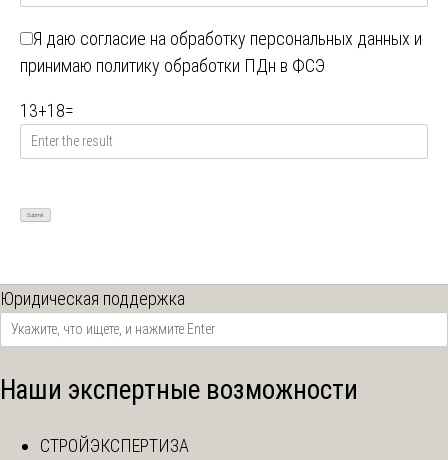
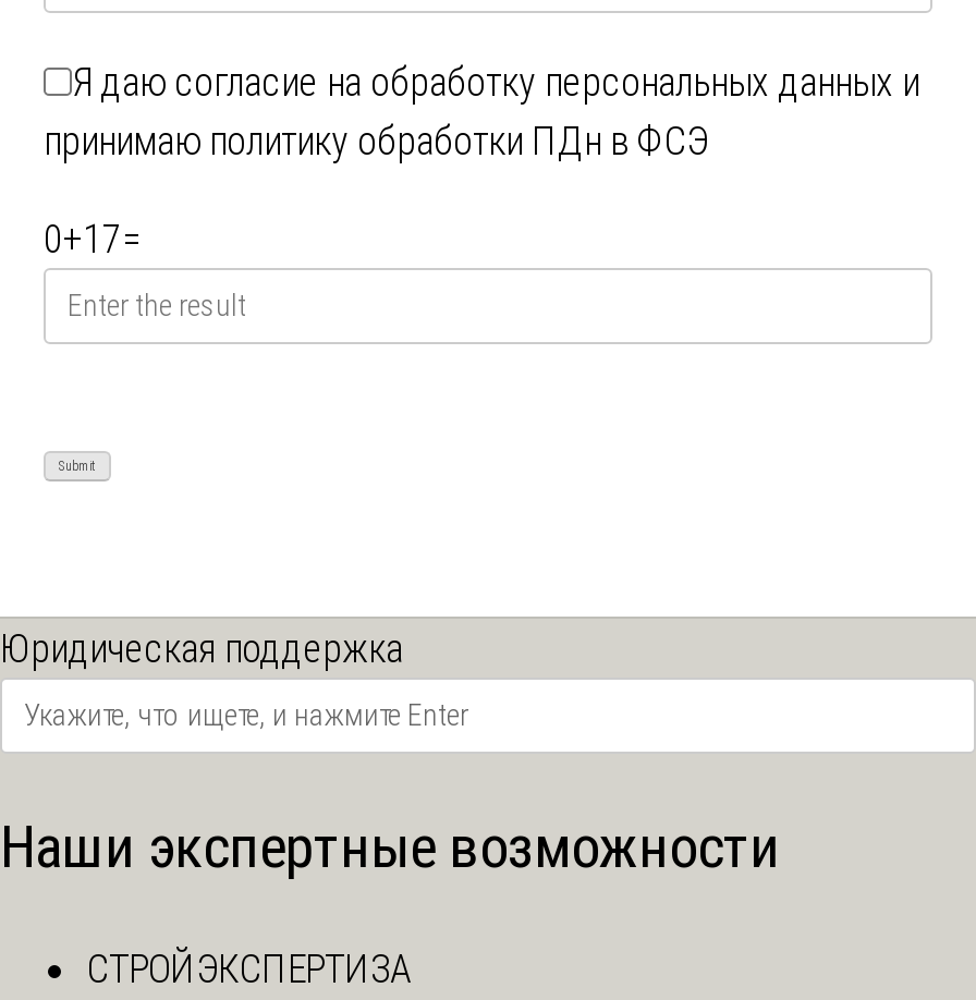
- 13+18=
+ 0+17=
